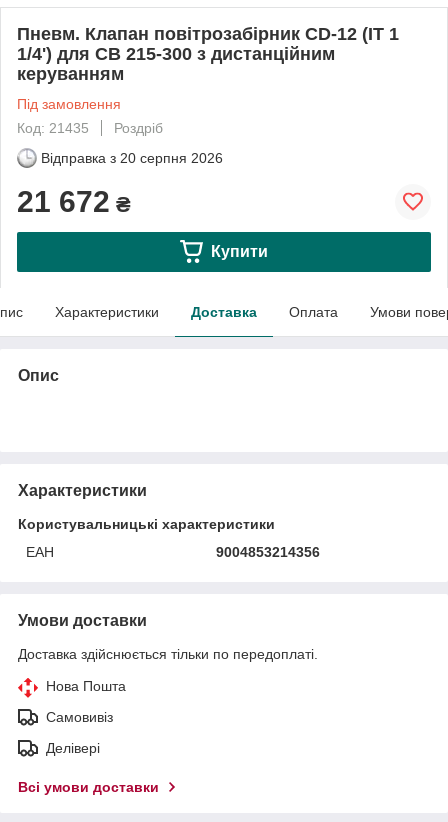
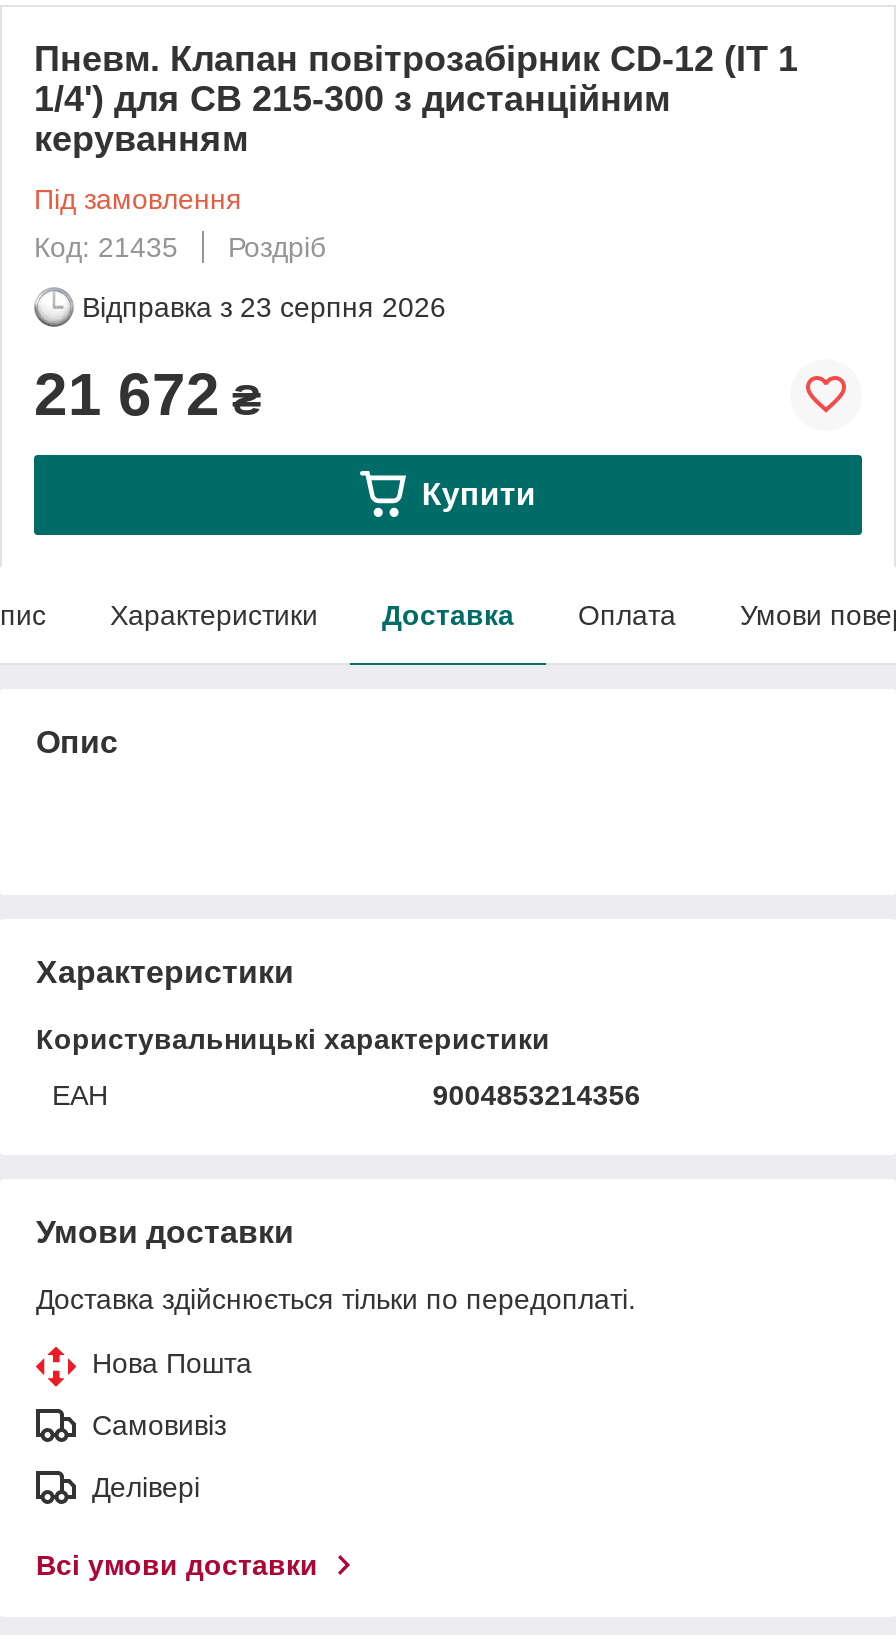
- Відправка з 20 серпня 2026
+ Відправка з 23 серпня 2026
